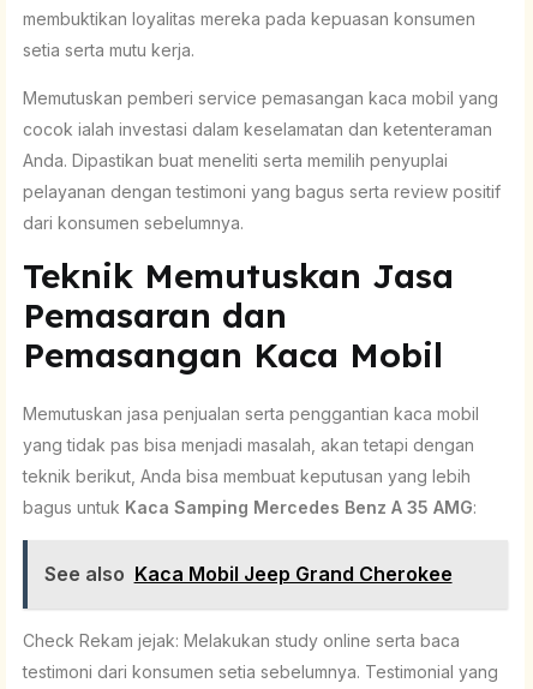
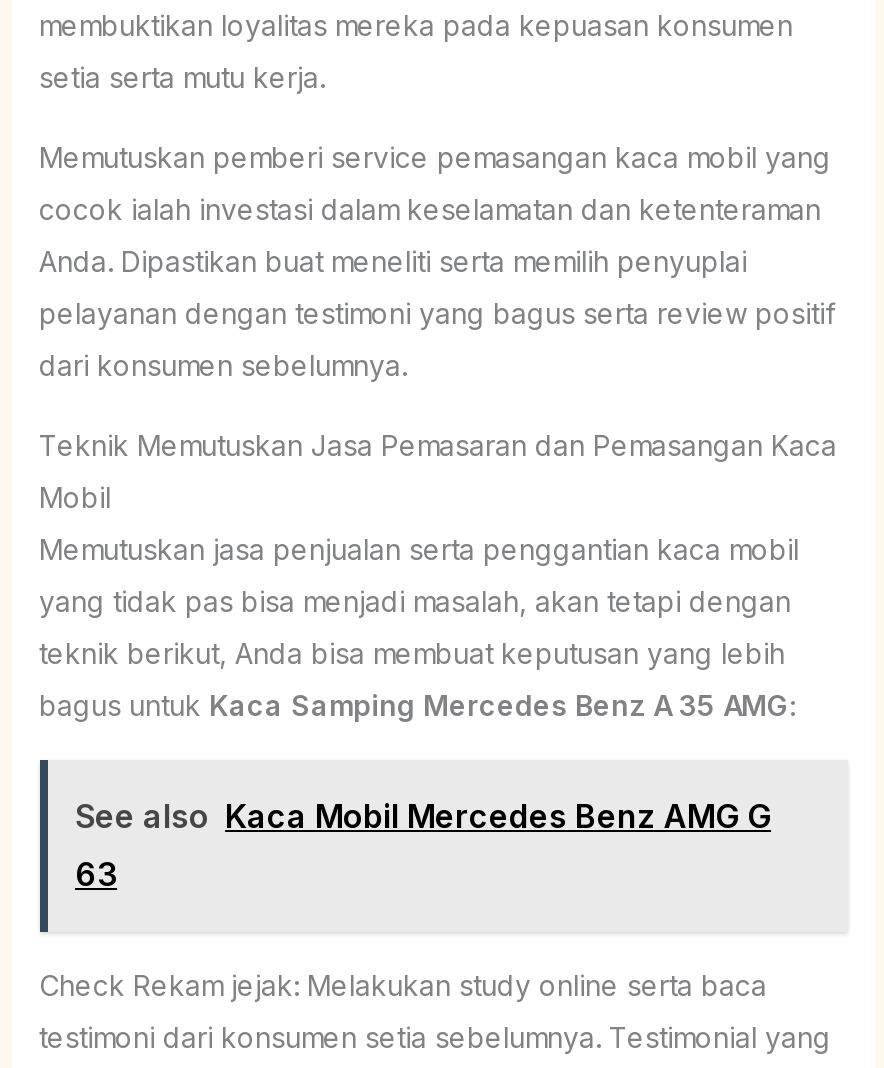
moved up: Memutuskan jasa penjualan serta penggantian kaca mobil | yang tidak pas bisa menjadi masalah, akan tetapi dengan | teknik berikut, Anda bisa membuat keputusan yang lebih | bagus untuk Kaca Samping Mercedes Benz A 35 AMG:

- See also Kaca Mobil Jeep Grand Cherokee
+ See also Kaca Mobil Mercedes Benz AMG G
+ 63
